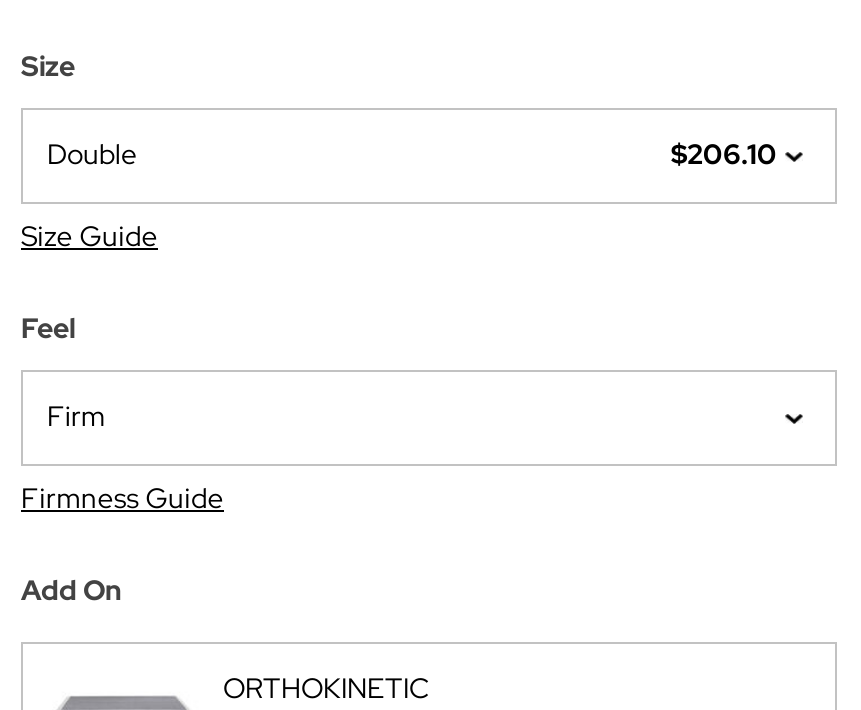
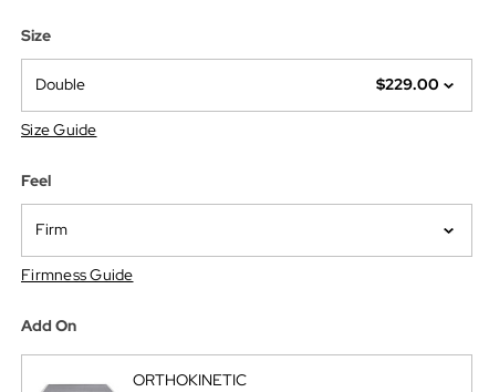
- $206.10
+ $229.00
